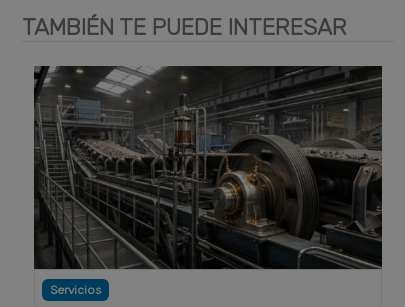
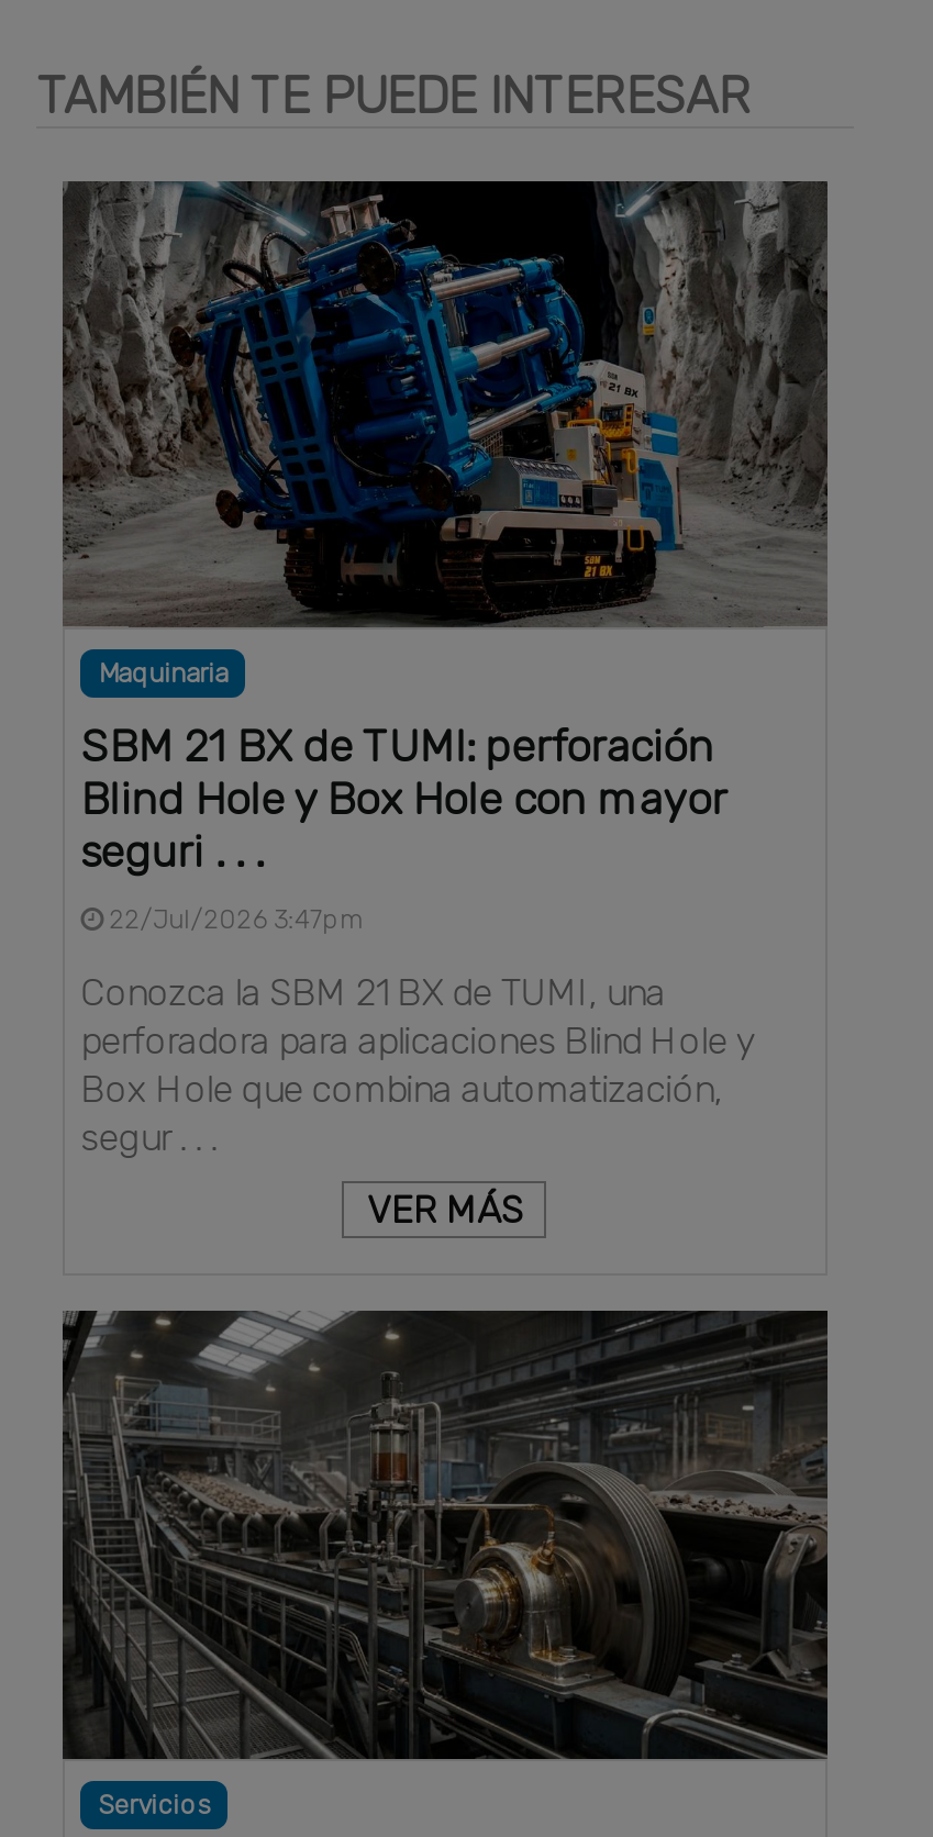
+ [image]
+ Maquinaria
+ SBM 21 BX de TUMI: perforación
+ Blind Hole y Box Hole con mayor
+ seguri . . .
+ 22/Jul/2026 3:47pm
+ Conozca la SBM 21 BX de TUMI, una
+ perforadora para aplicaciones Blind Hole y
+ Box Hole que combina automatización,
+ segur . . .
+ VER MÁS
